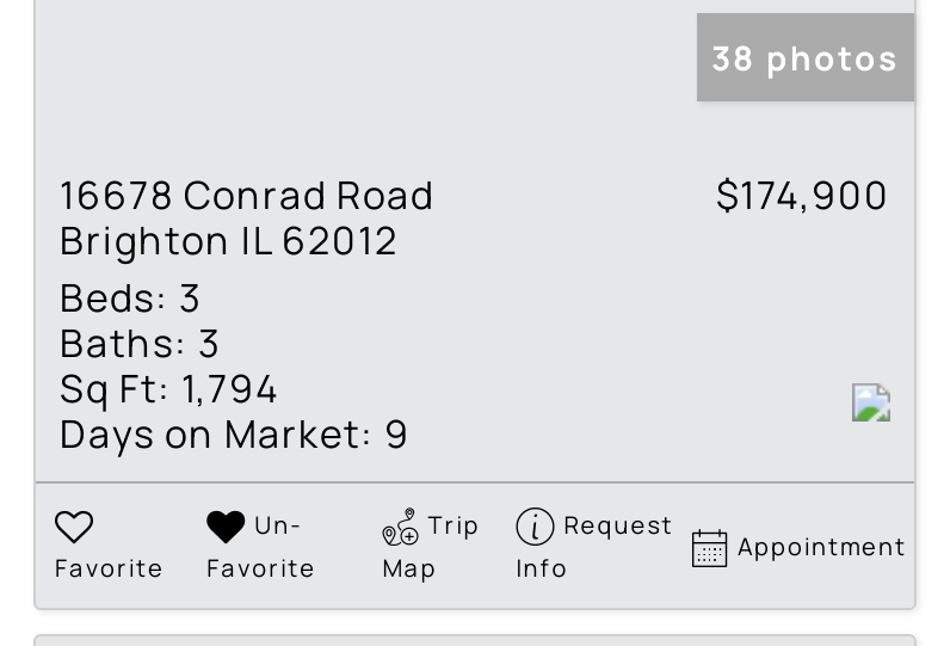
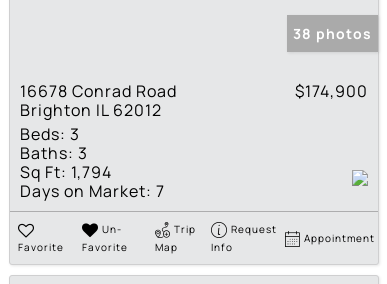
- Days on Market: 9
+ Days on Market: 7
